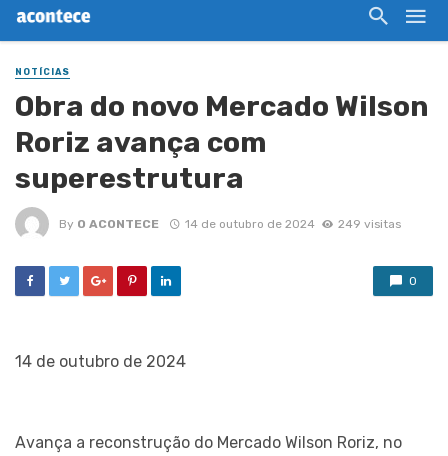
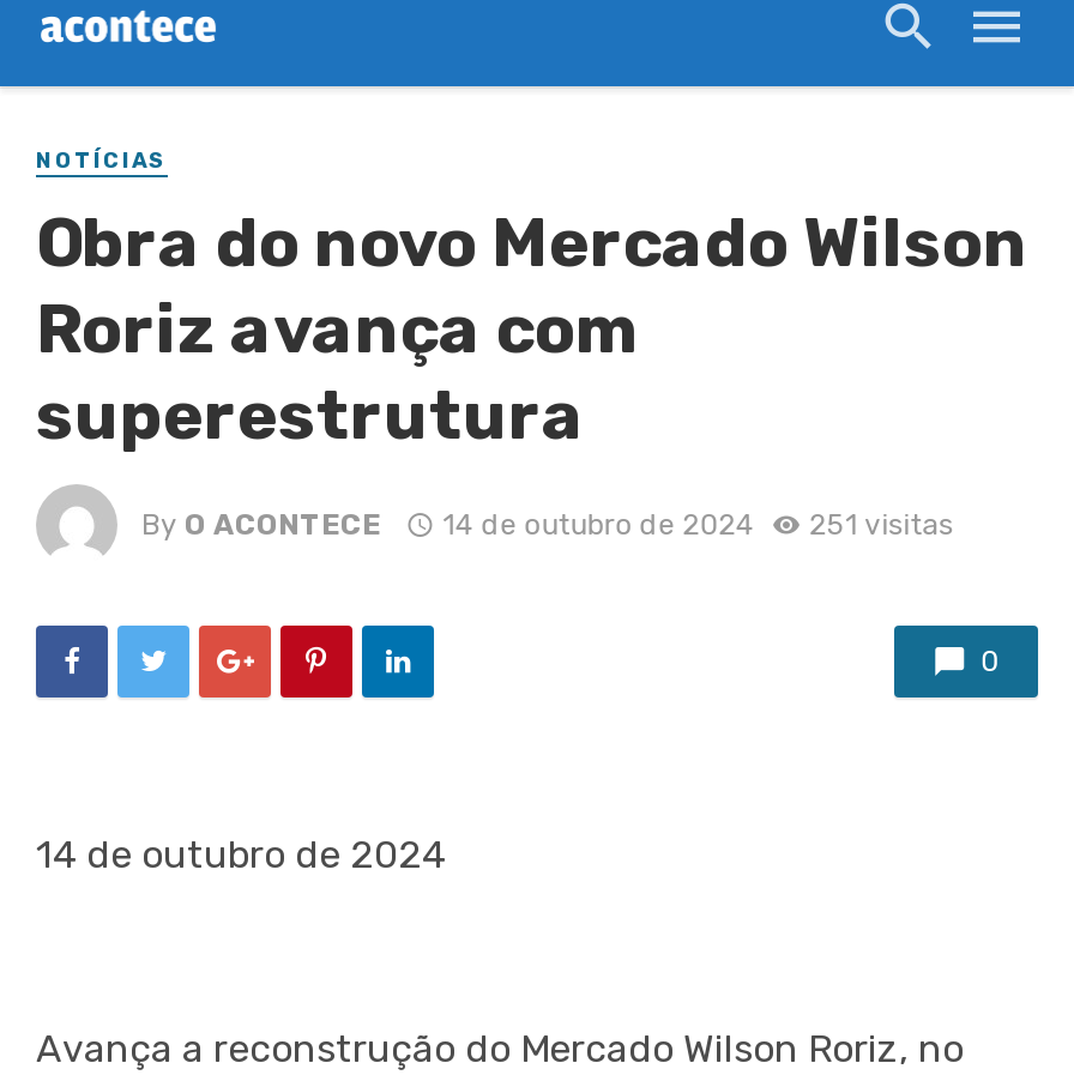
- By O ACONTECE 14 de outubro de 2024 249 visitas
+ By O ACONTECE 14 de outubro de 2024 251 visitas
